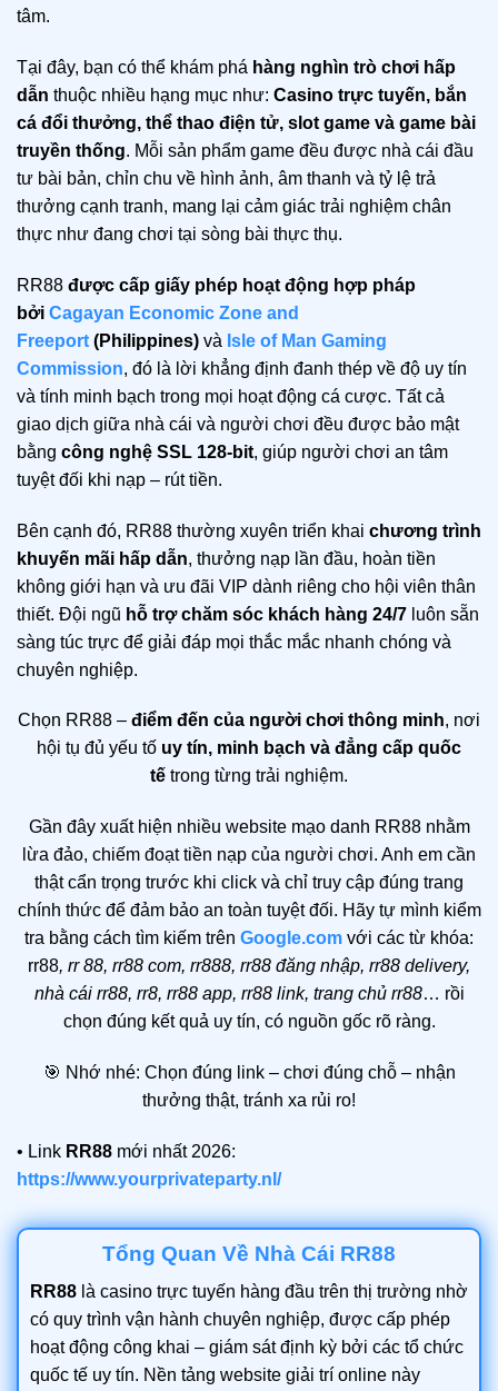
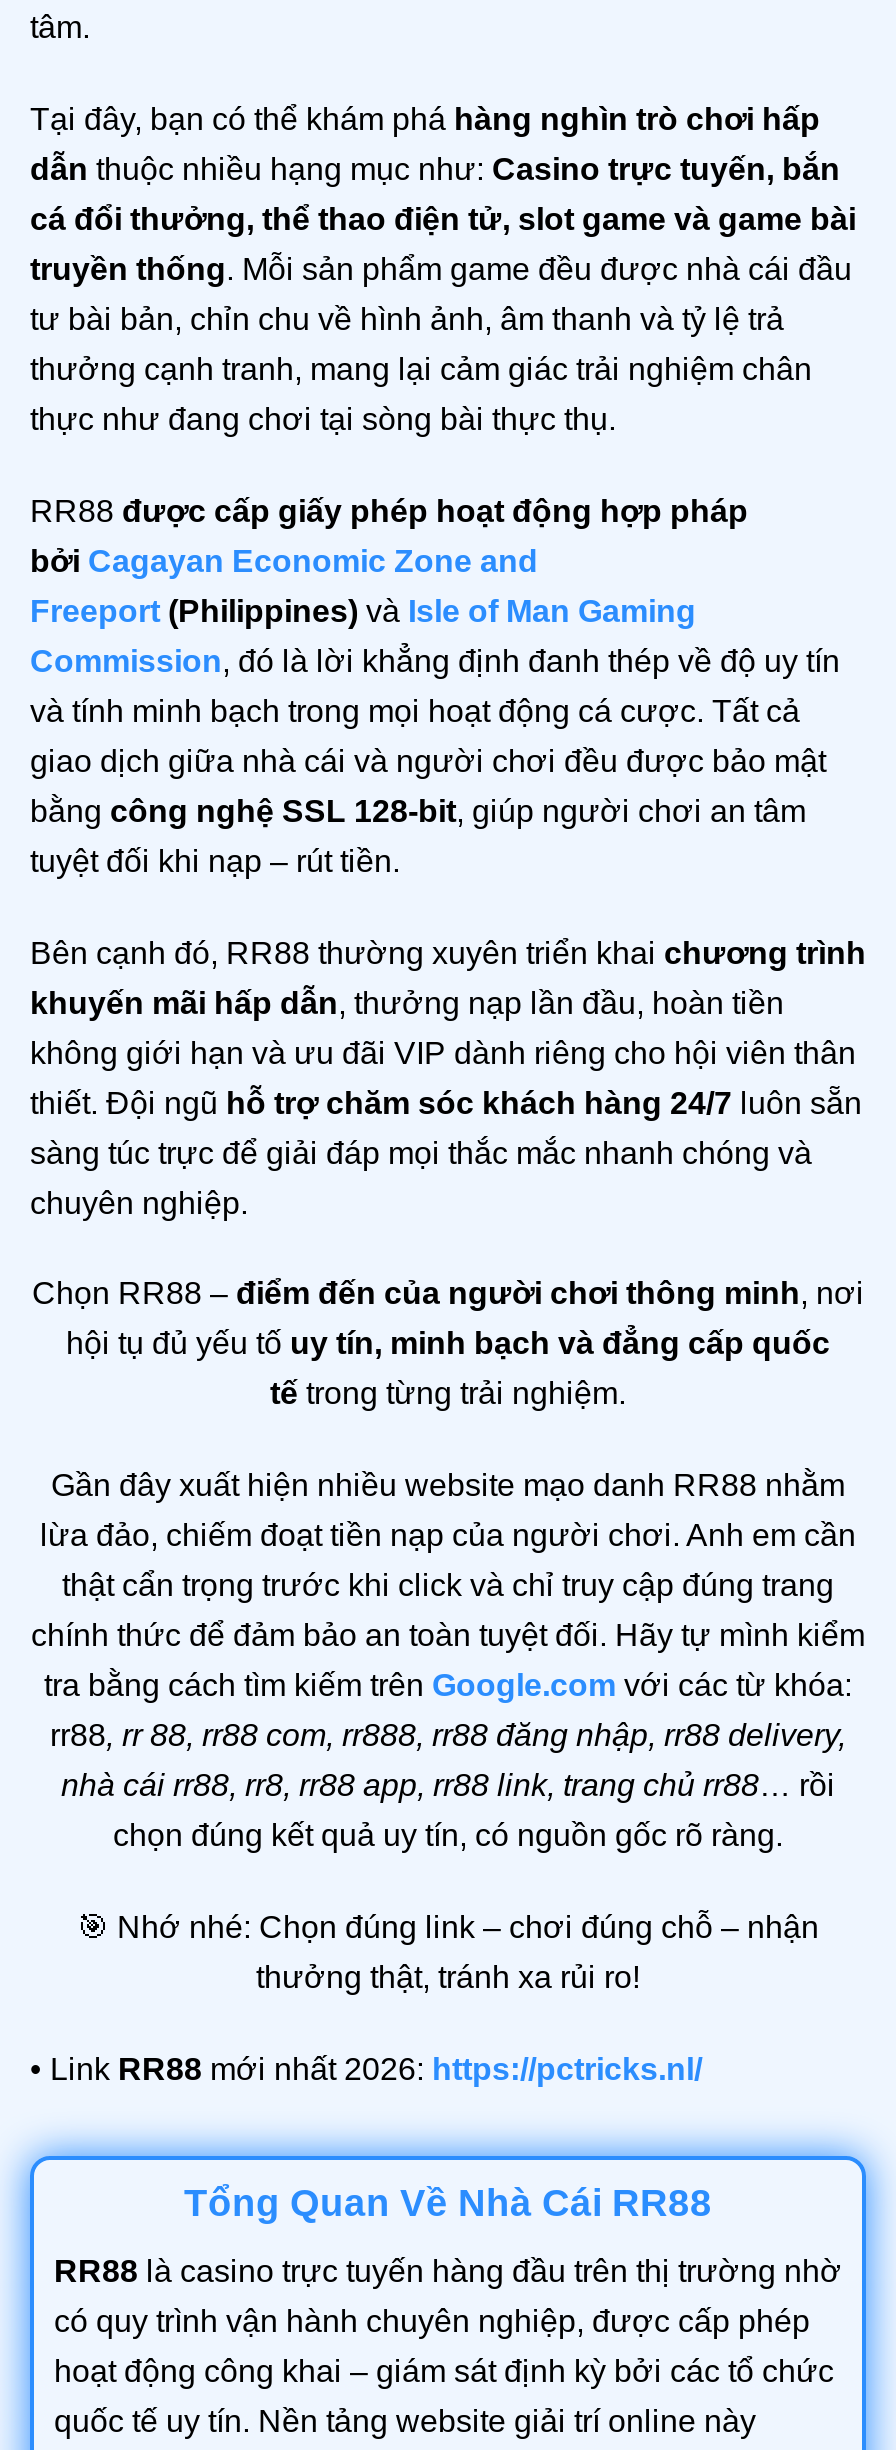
- • Link RR88 mới nhất 2026:
- https://www.yourprivateparty.nl/
+ • Link RR88 mới nhất 2026: https://pctricks.nl/
